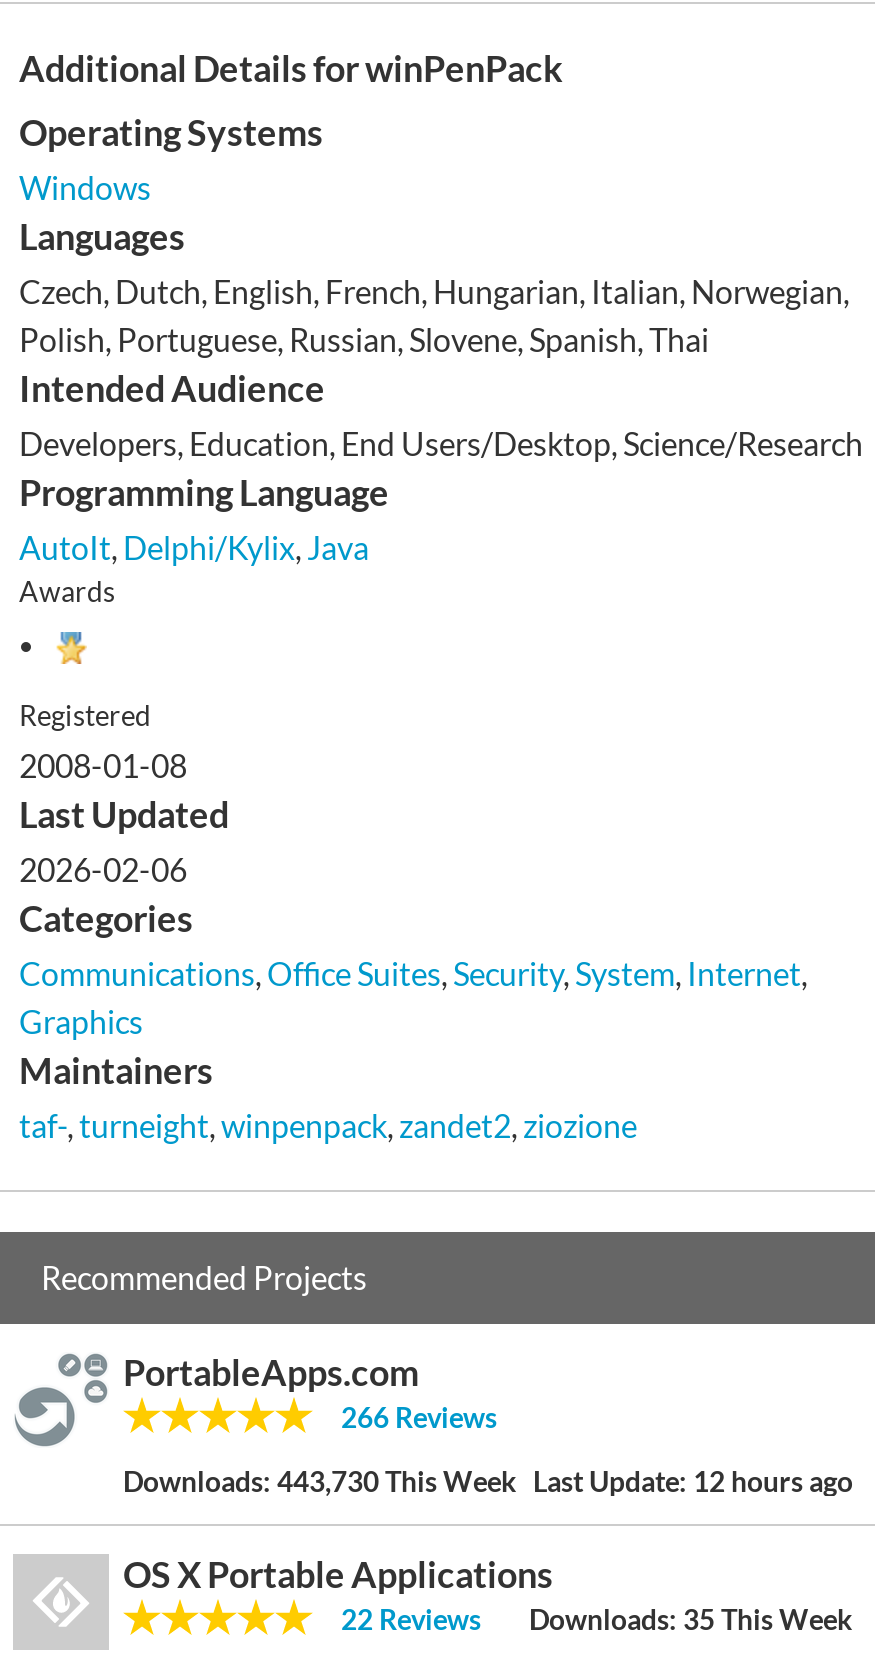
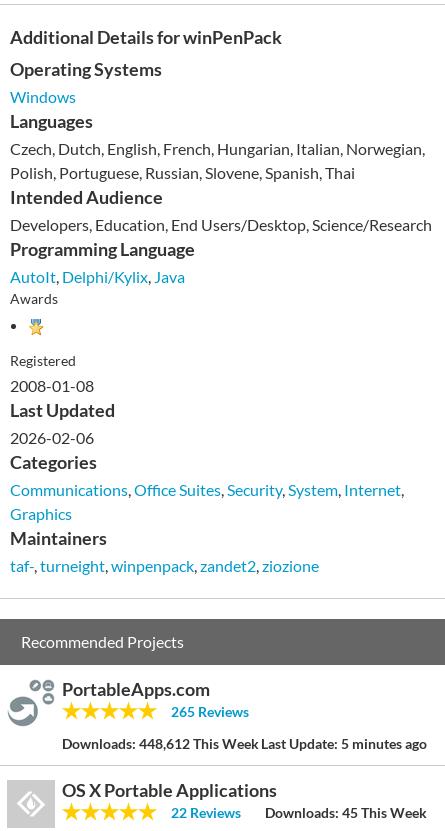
- 266 Reviews
+ 265 Reviews

- Downloads: 443,730 This Week Last Update: 12 hours ago
+ Downloads: 448,612 This Week Last Update: 5 minutes ago

- Downloads: 35 This Week
+ Downloads: 45 This Week
